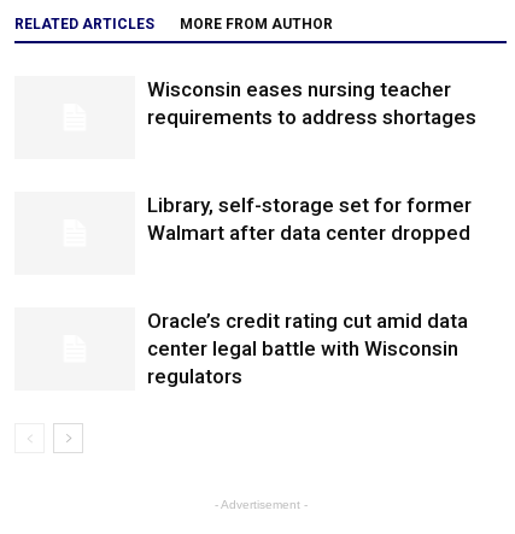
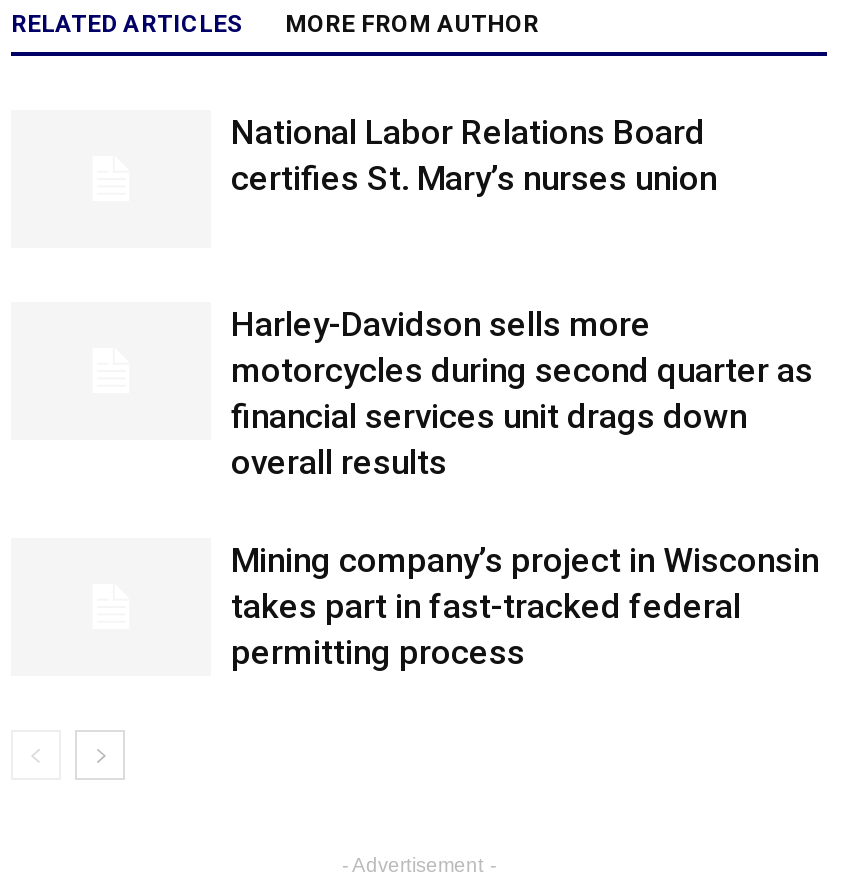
- Wisconsin eases nursing teacher
- requirements to address shortages
+ National Labor Relations Board
+ certifies St. Mary’s nurses union

- Library, self-storage set for former
- Walmart after data center dropped
+ Harley-Davidson sells more
+ motorcycles during second quarter as
+ financial services unit drags down
+ overall results

- Oracle’s credit rating cut amid data
- center legal battle with Wisconsin
- regulators
+ Mining company’s project in Wisconsin
+ takes part in fast-tracked federal
+ permitting process
